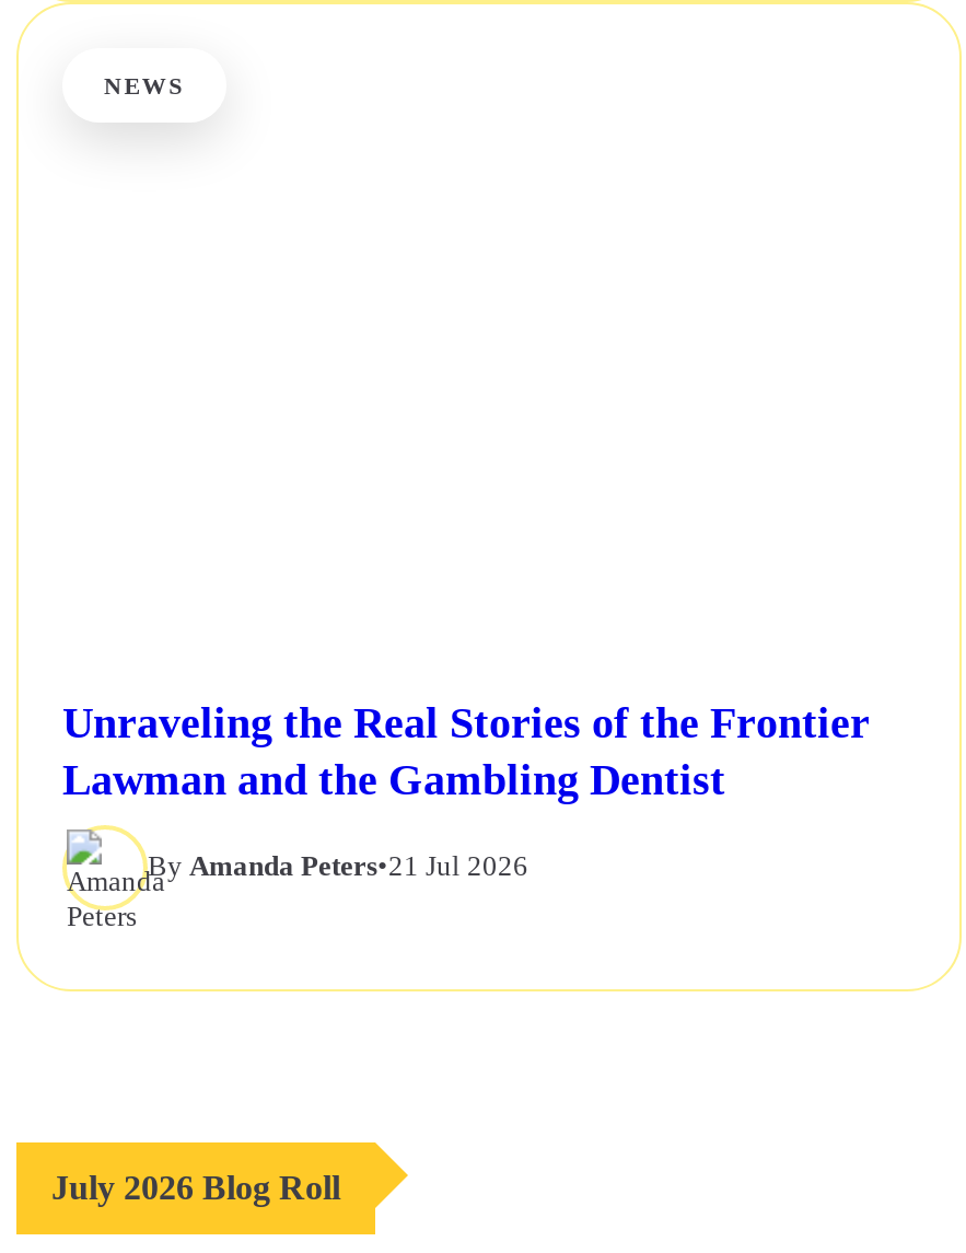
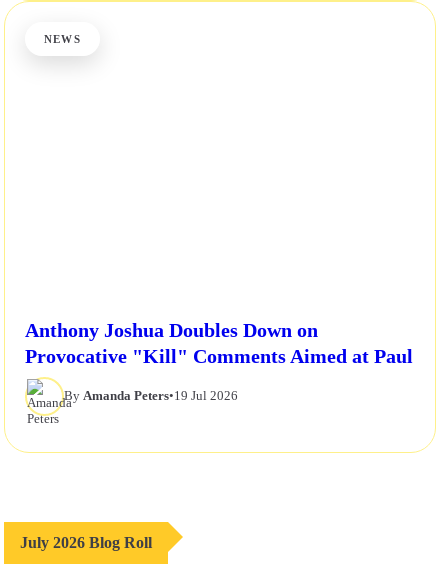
- Unraveling the Real Stories of the Frontier
- Lawman and the Gambling Dentist
+ Anthony Joshua Doubles Down on
+ Provocative "Kill" Comments Aimed at Paul

- By Amanda Peters•21 Jul 2026
+ By Amanda Peters•19 Jul 2026
